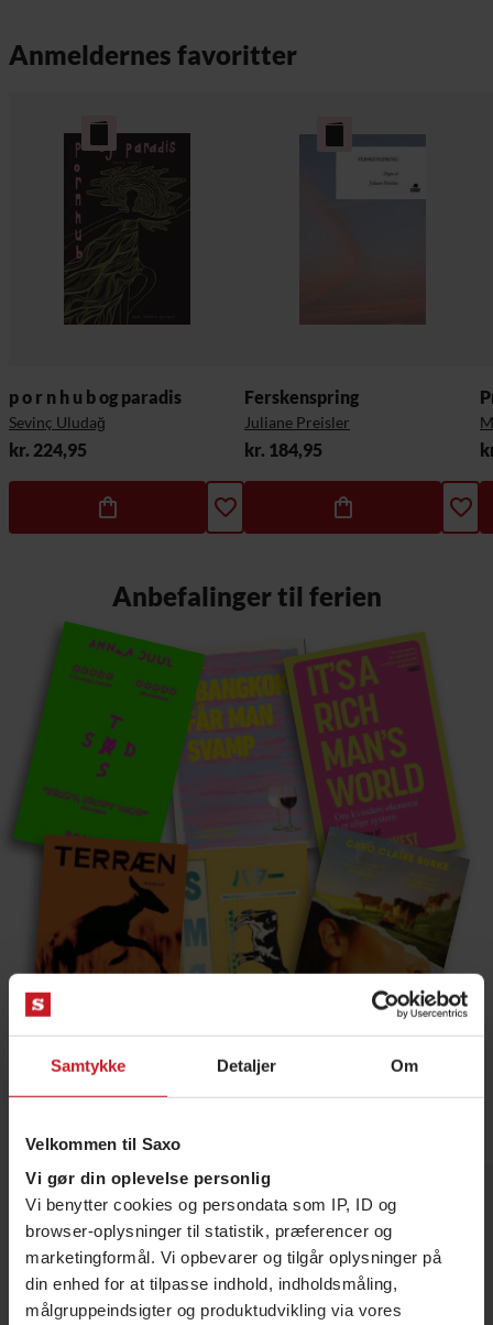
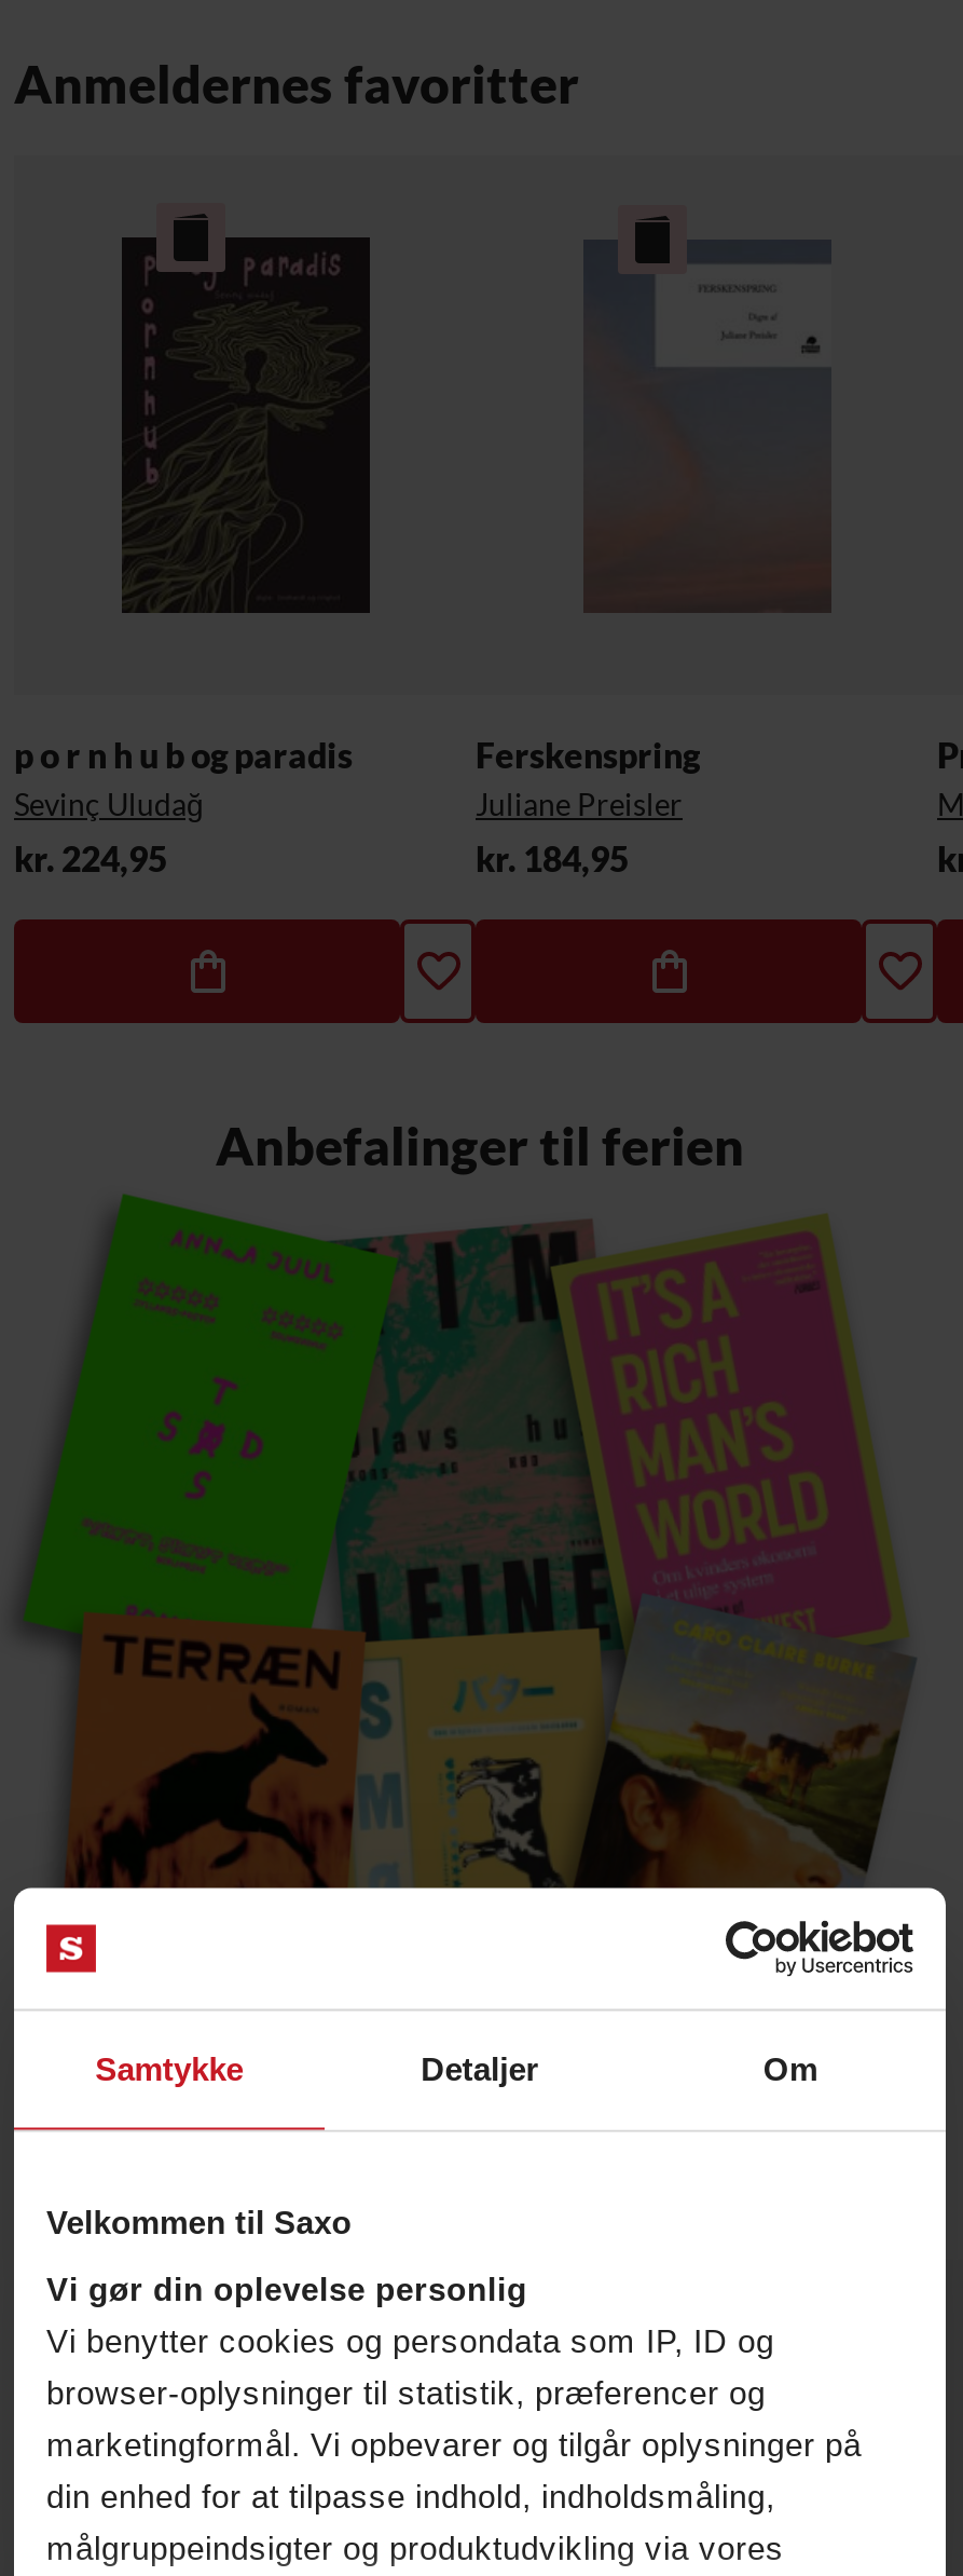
- [image]
+ [image]
